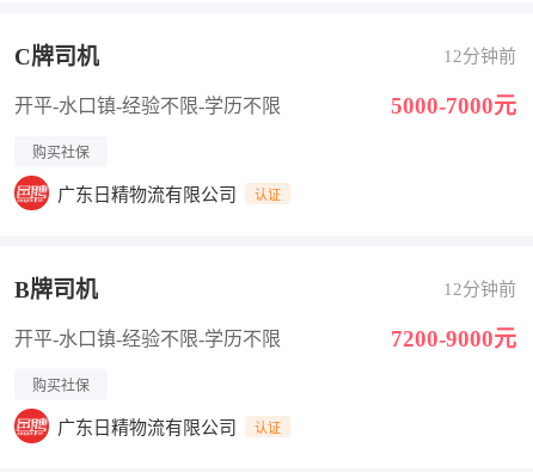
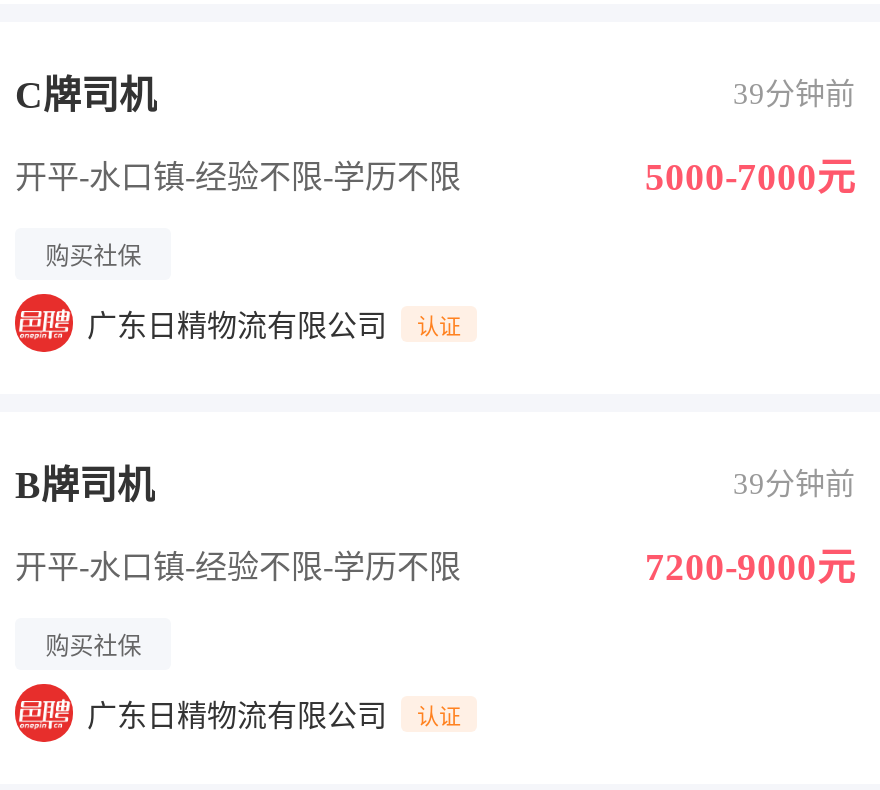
- 12分钟前
+ 39分钟前

- 12分钟前
+ 39分钟前
